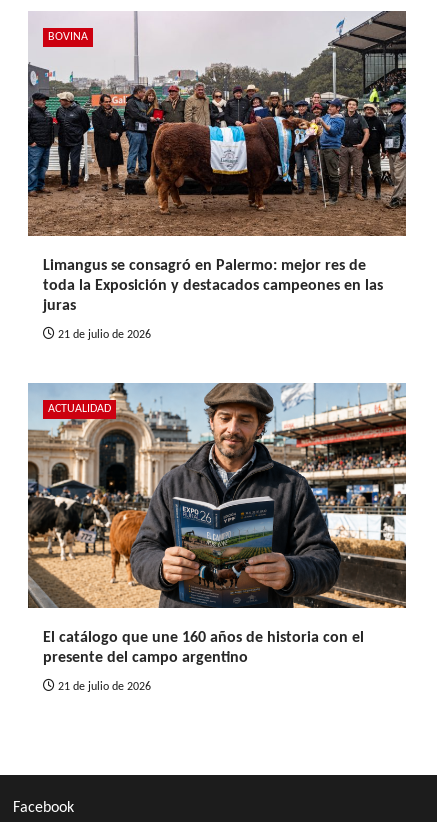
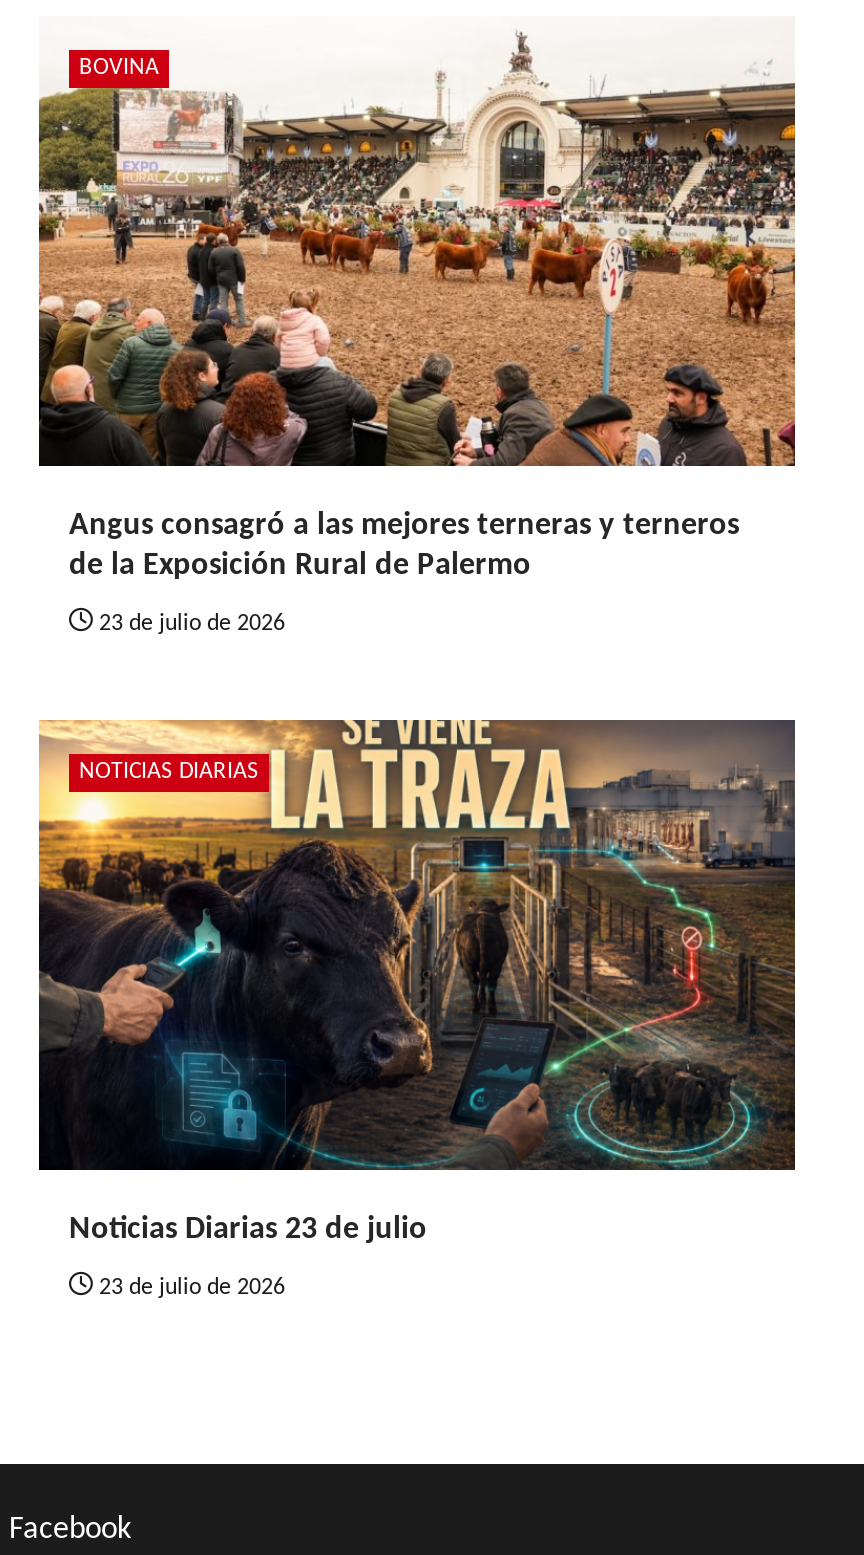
- [image]
- Limangus se consagró en Palermo: mejor res de
- toda la Exposición y destacados campeones en las
- juras
+ [image]
+ Angus consagró a las mejores terneras y terneros
+ de la Exposición Rural de Palermo

- 21 de julio de 2026
+ 23 de julio de 2026

- [image]
- ACTUALIDAD
+ [image]
+ NOTICIAS DIARIAS

- El catálogo que une 160 años de historia con el
- presente del campo argentino
+ Noticias Diarias 23 de julio

- 21 de julio de 2026
+ 23 de julio de 2026
